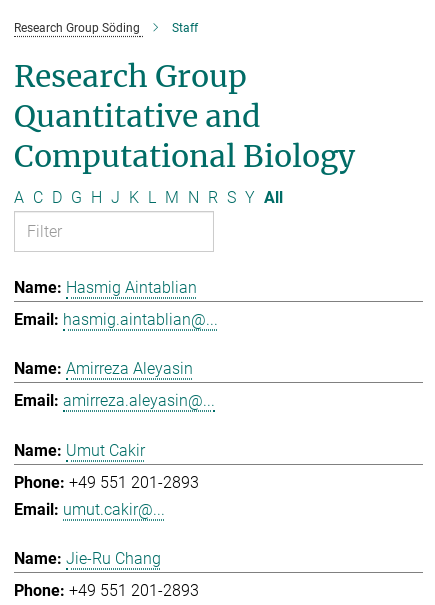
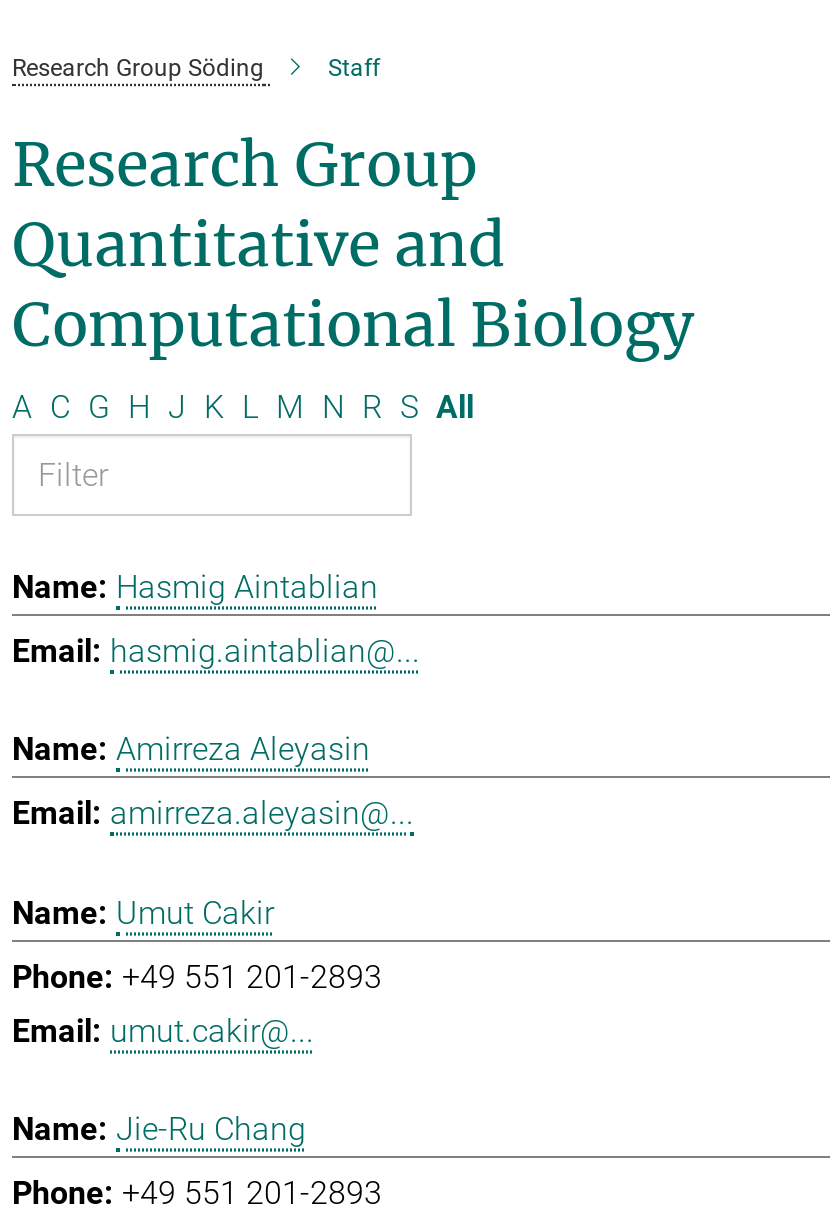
- A C D G H J K L M N R S Y All
+ A C G H J K L M N R S All
